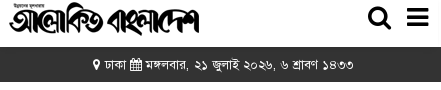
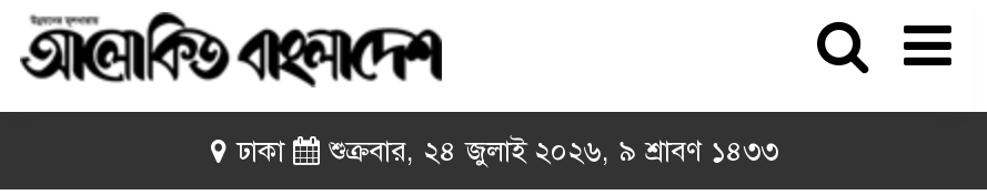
- মঙ্গলবার, ২১ জুলাই ২০২৬, ৬ শ্রাবণ ১৪৩৩
+ শুক্রবার, ২৪ জুলাই ২০২৬, ৯ শ্রাবণ ১৪৩৩
